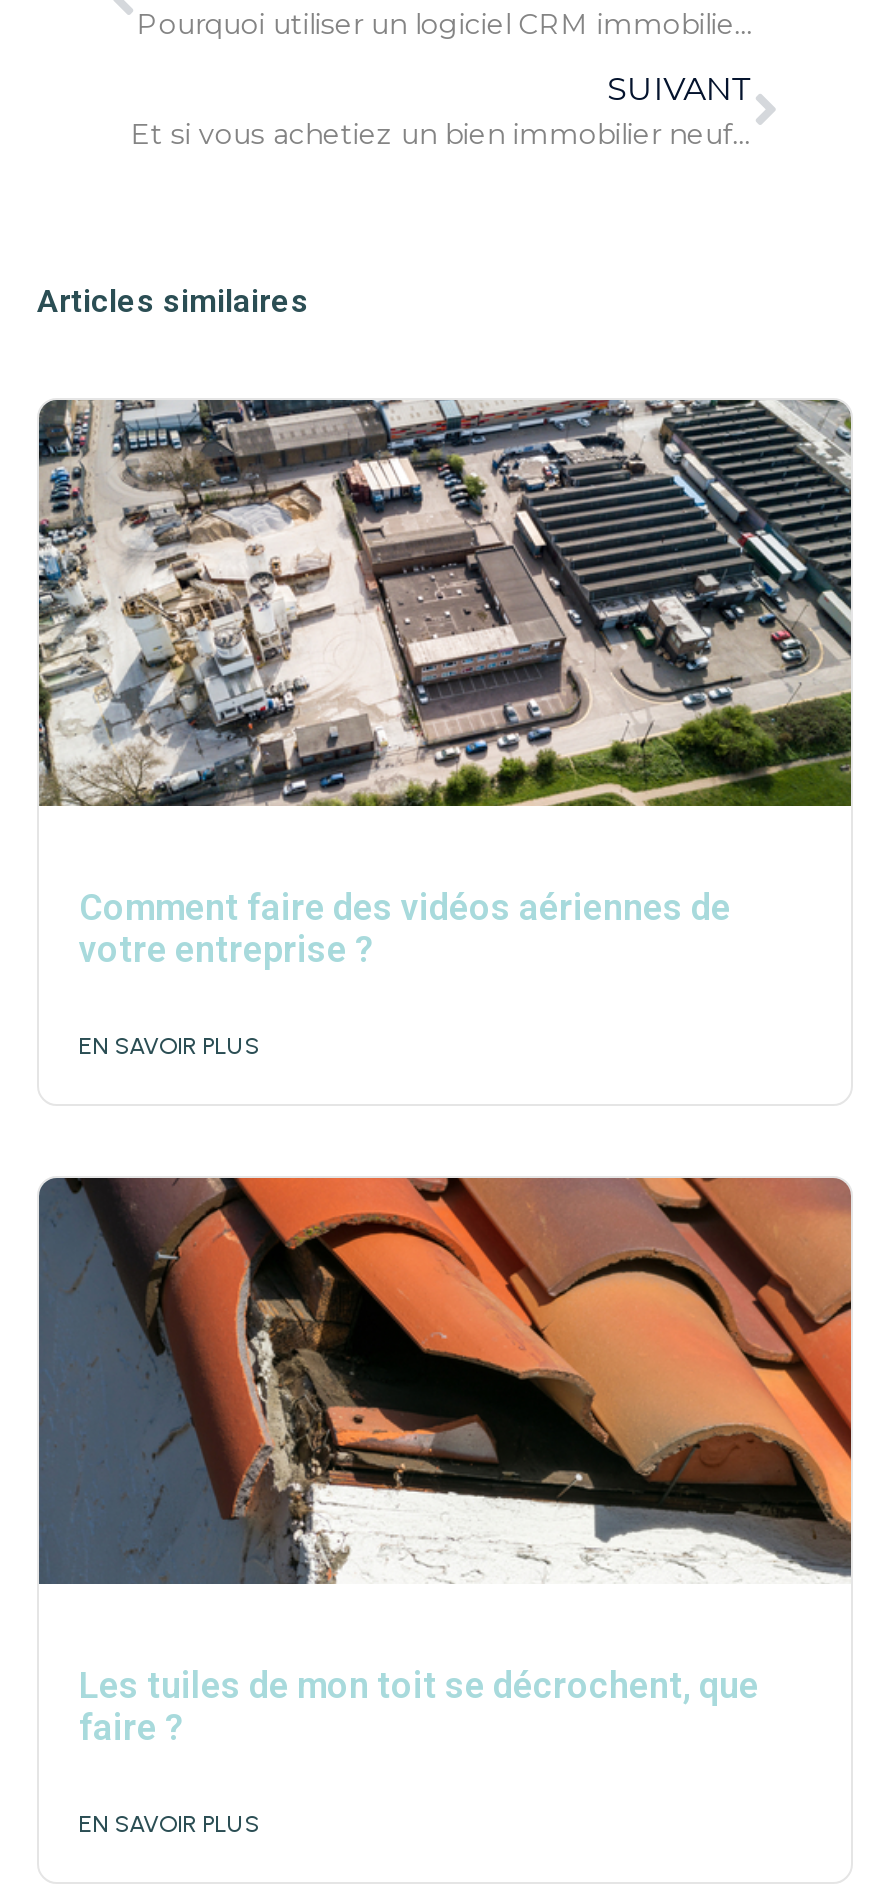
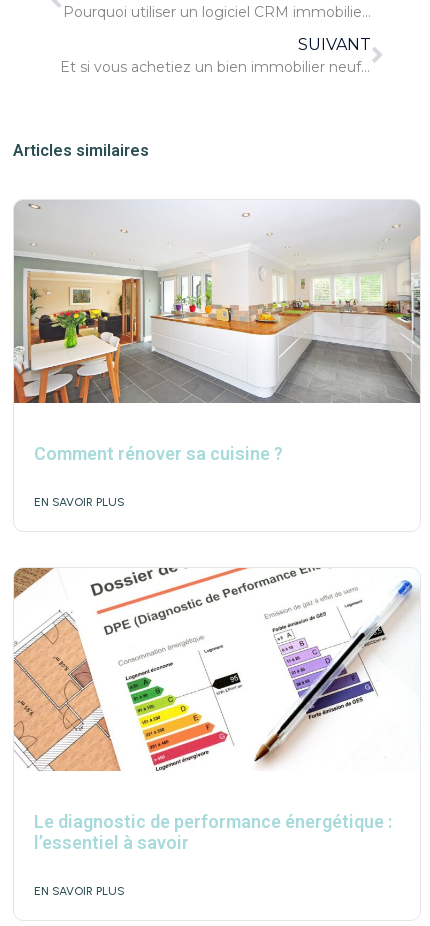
- [image]
- Comment faire des vidéos aériennes de
- votre entreprise ?
+ [image]
+ Comment rénover sa cuisine ?

- [image]
- Les tuiles de mon toit se décrochent, que
- faire ?
+ [image]
+ Le diagnostic de performance énergétique :
+ l’essentiel à savoir
